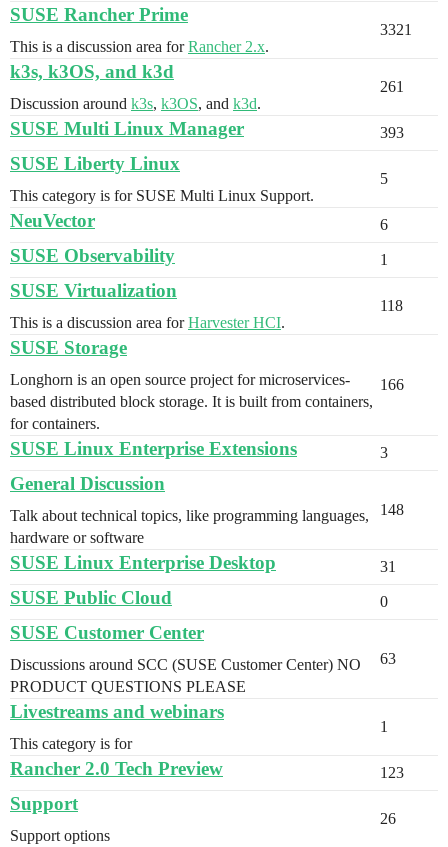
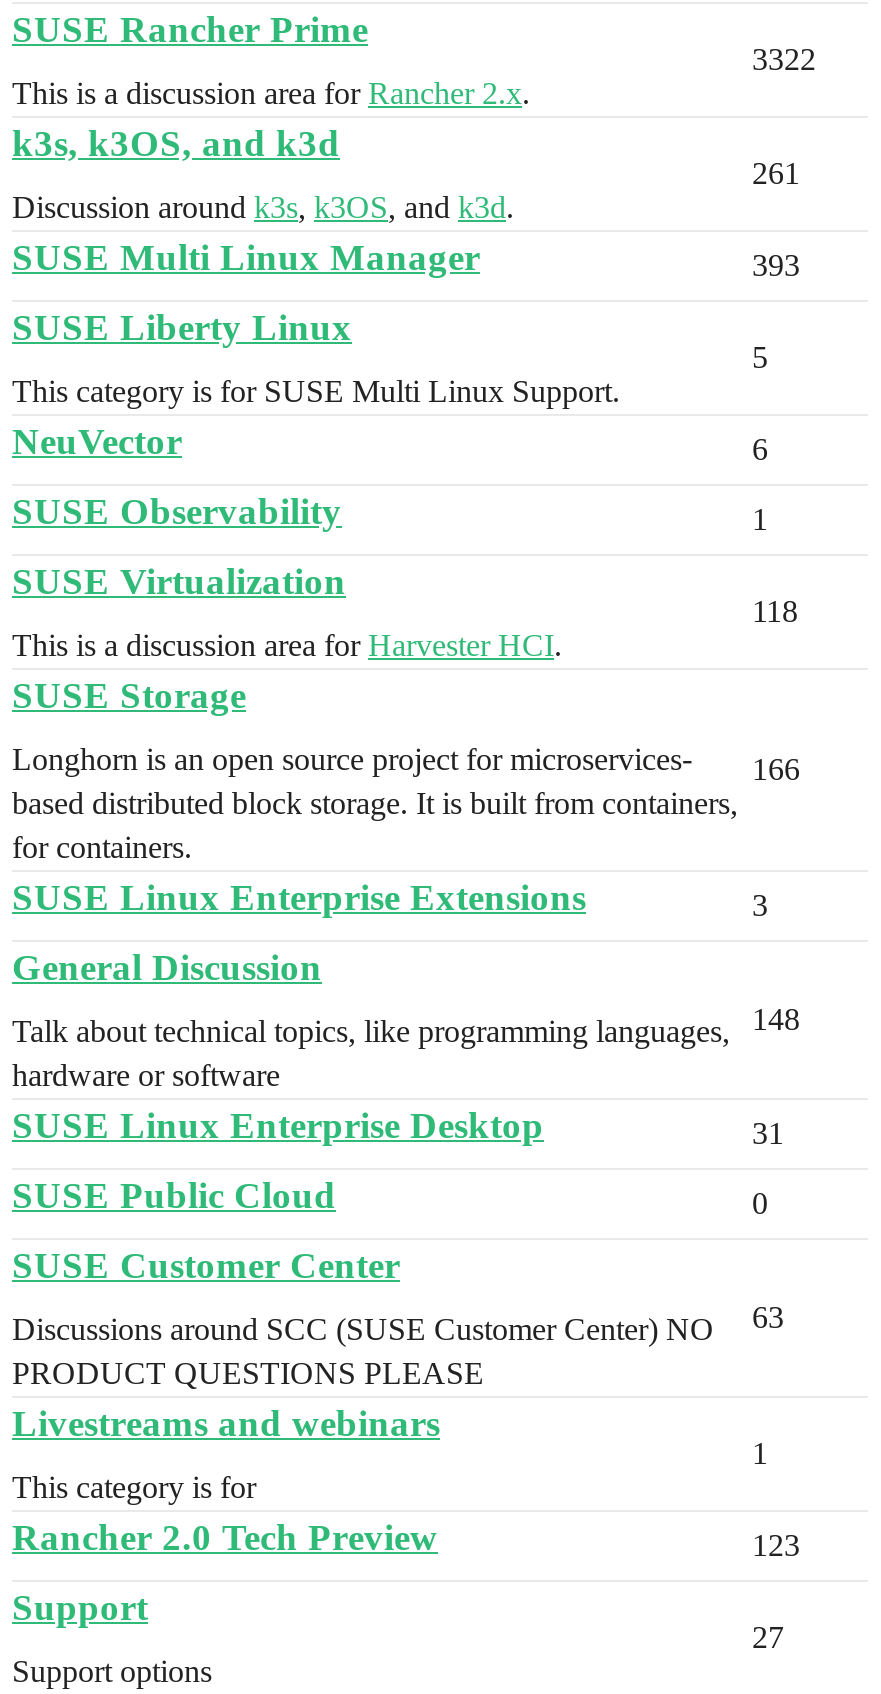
- 3321
+ 3322

- 26
+ 27
